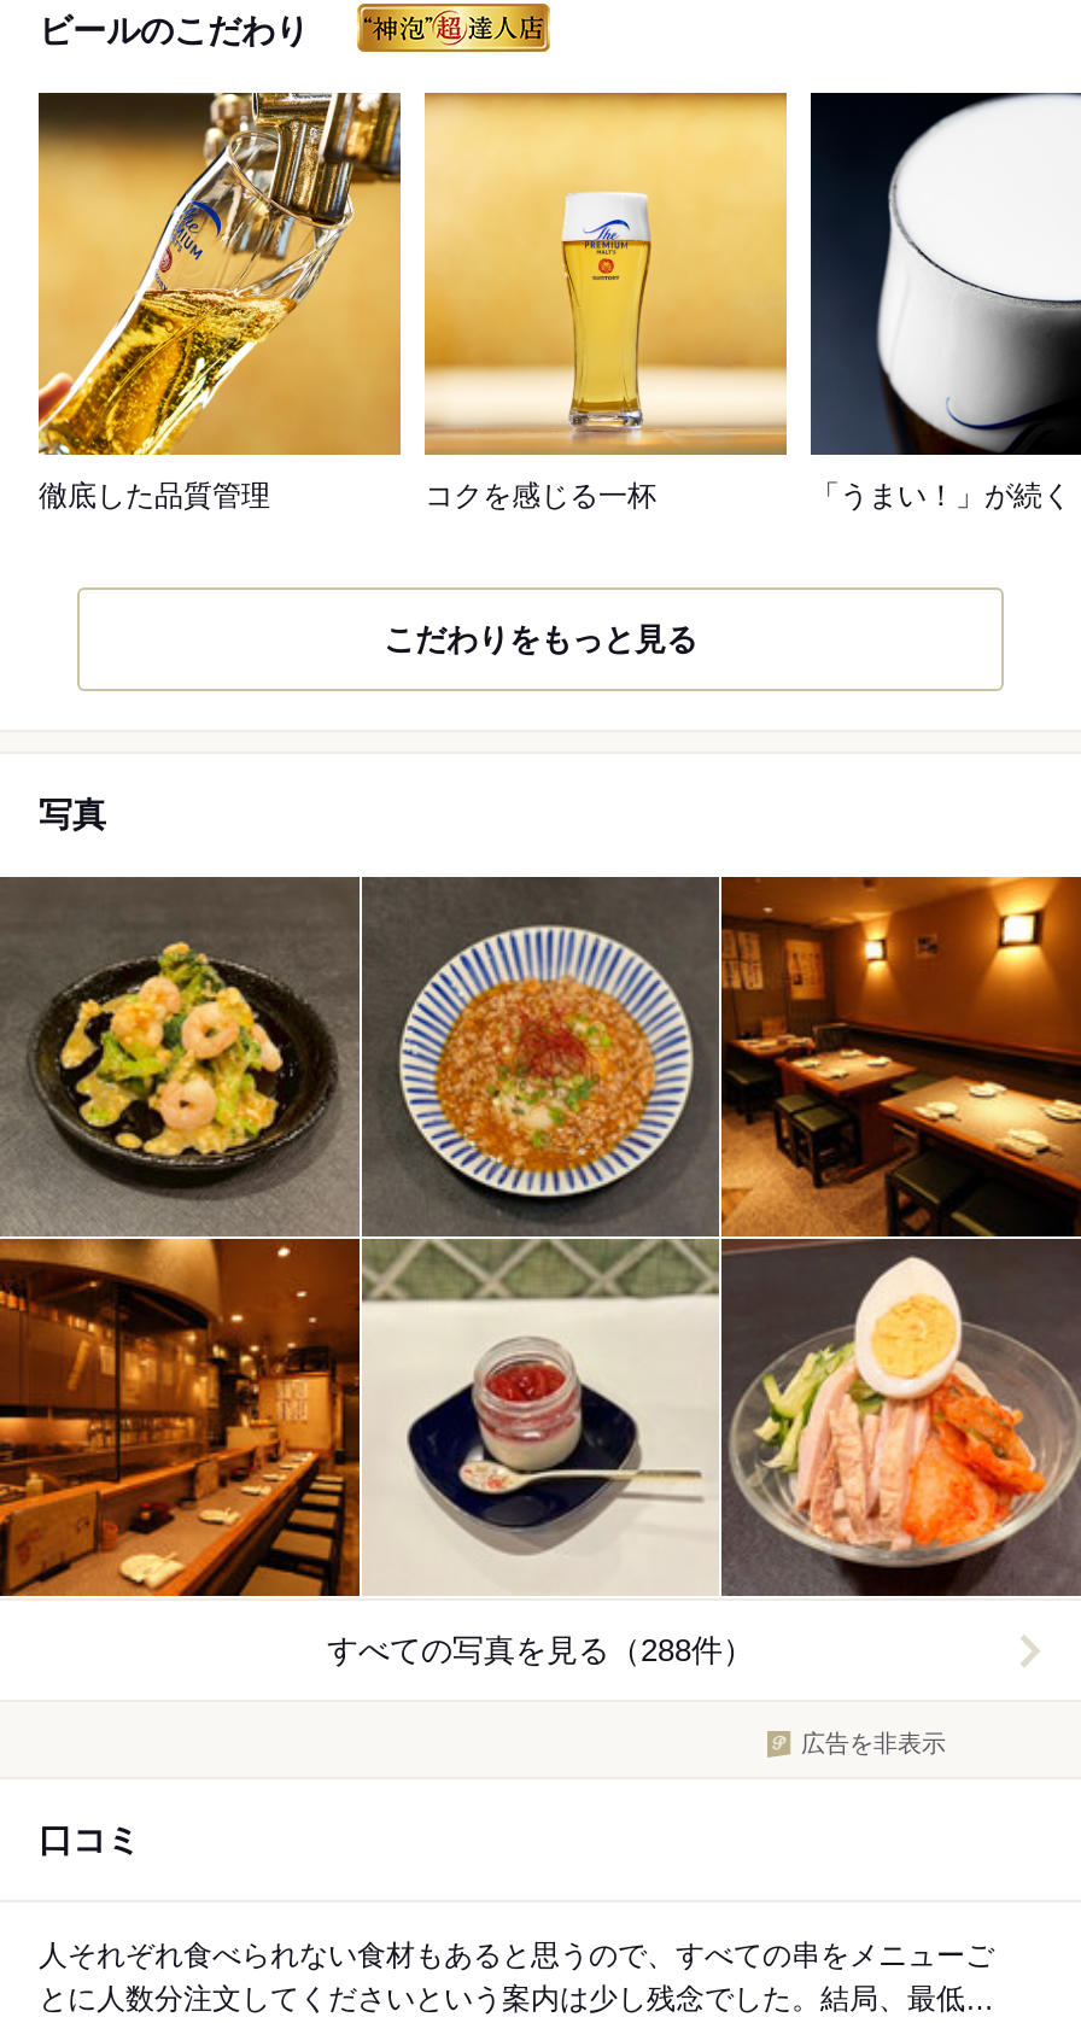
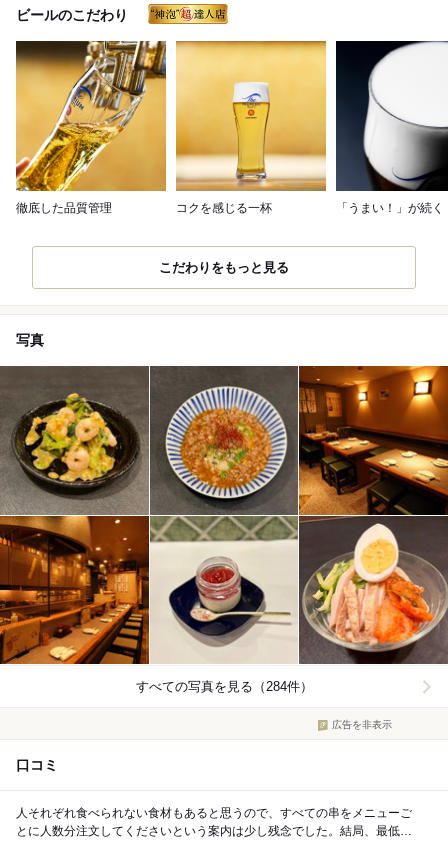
- すべての写真を見る（288件）
+ すべての写真を見る（284件）
